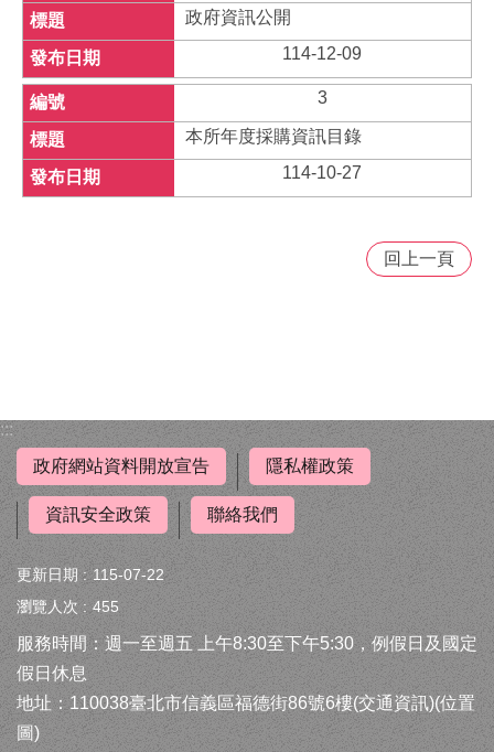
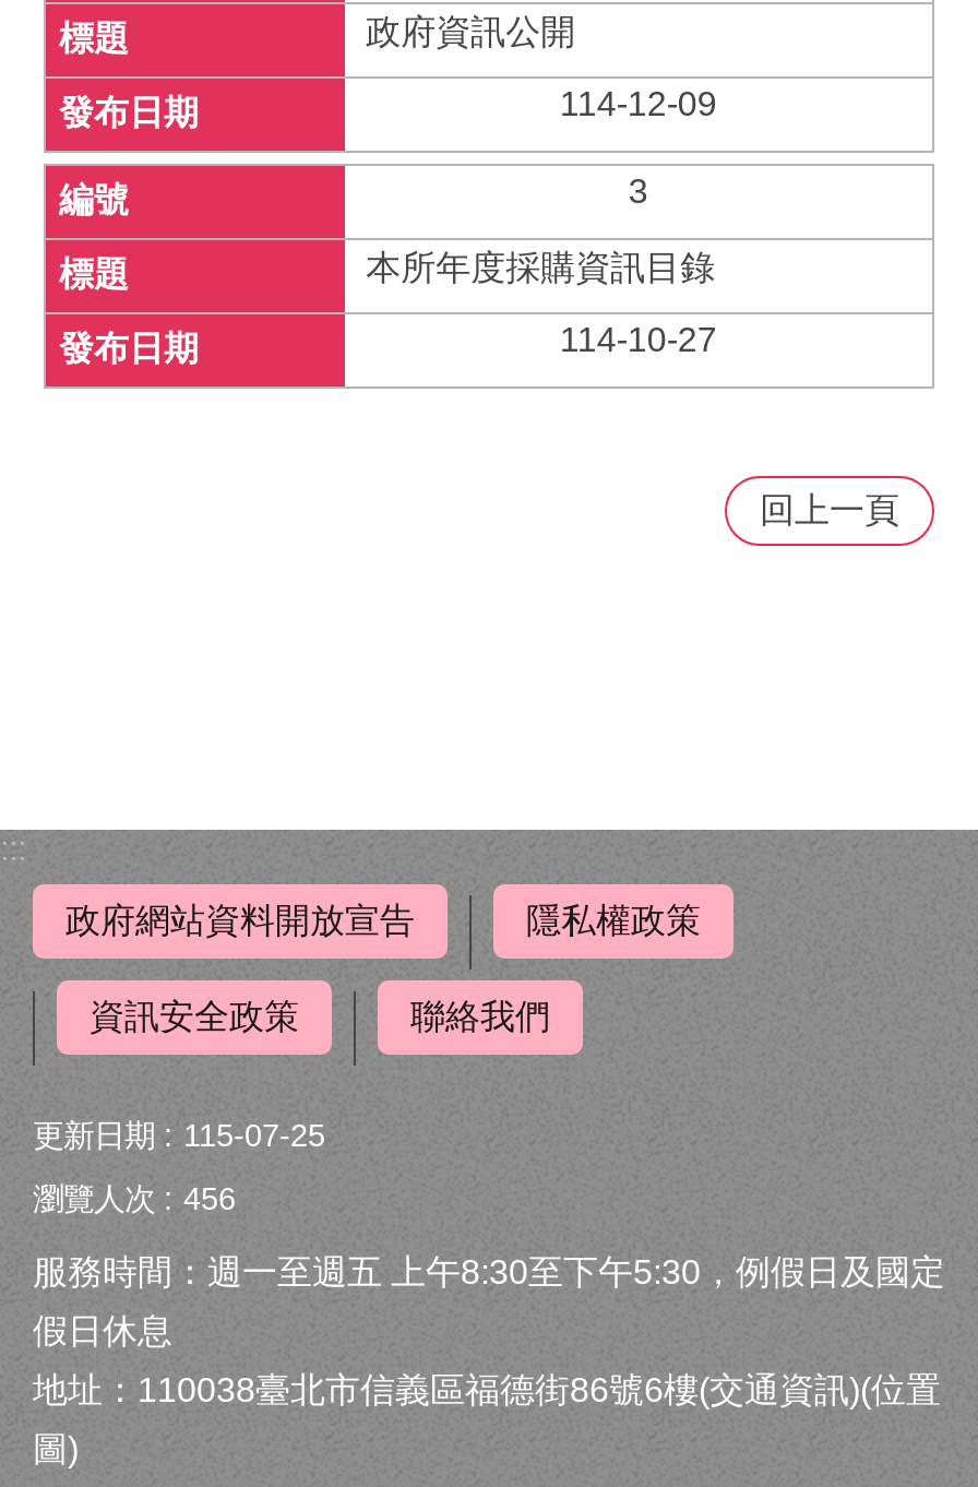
- 115-07-22
+ 115-07-25

- 455
+ 456
